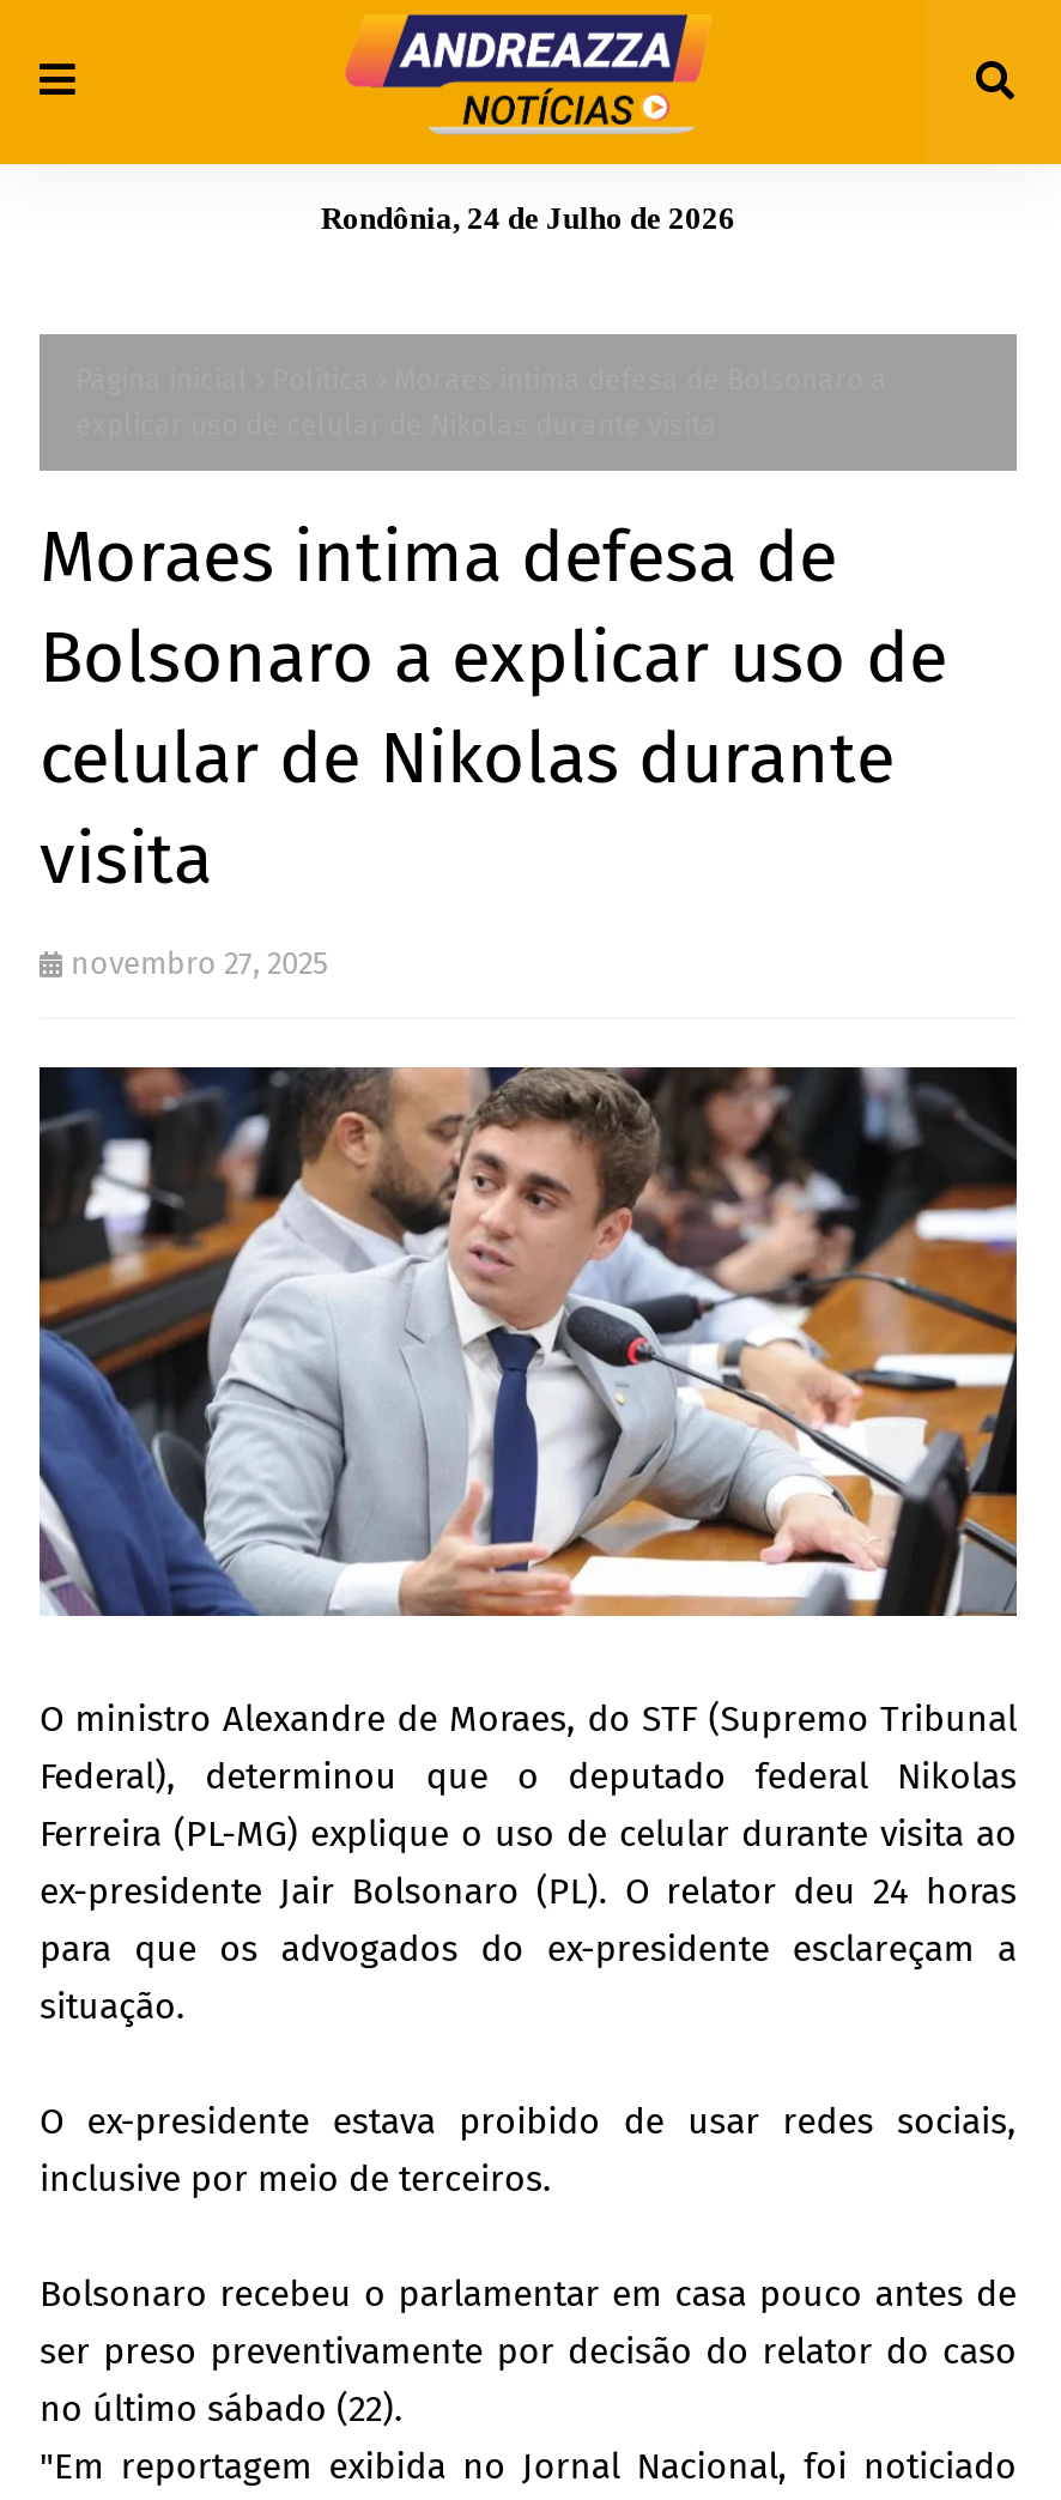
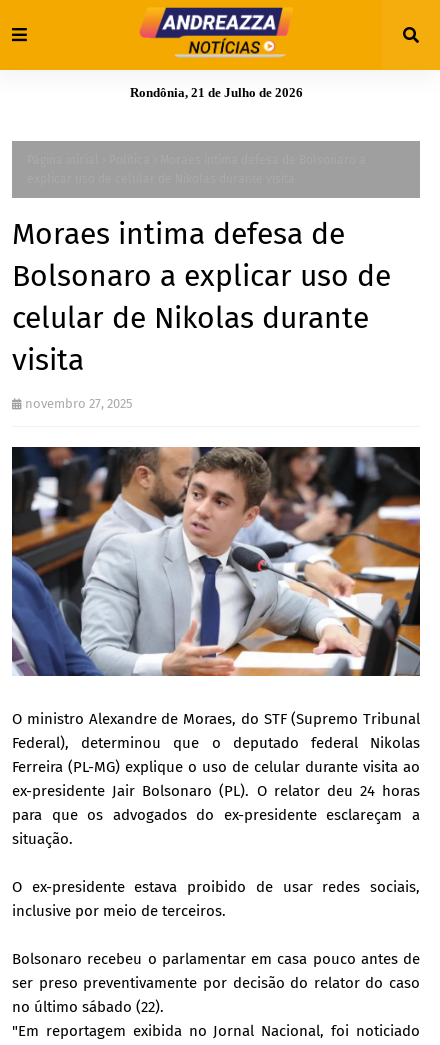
- Rondônia, 24 de Julho de 2026
+ Rondônia, 21 de Julho de 2026
